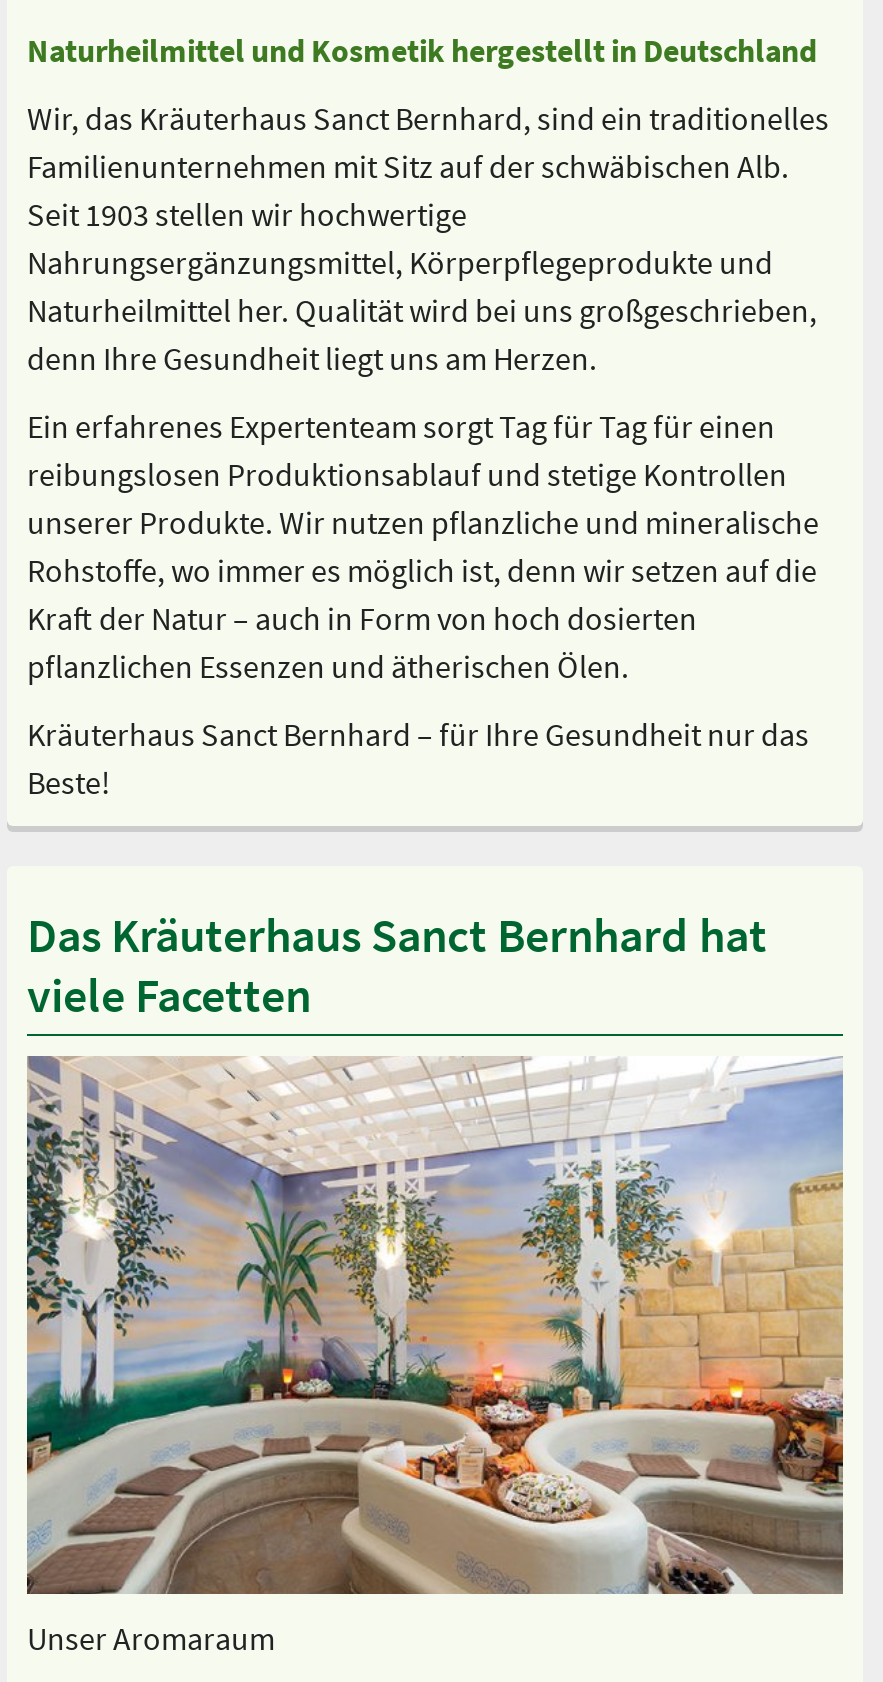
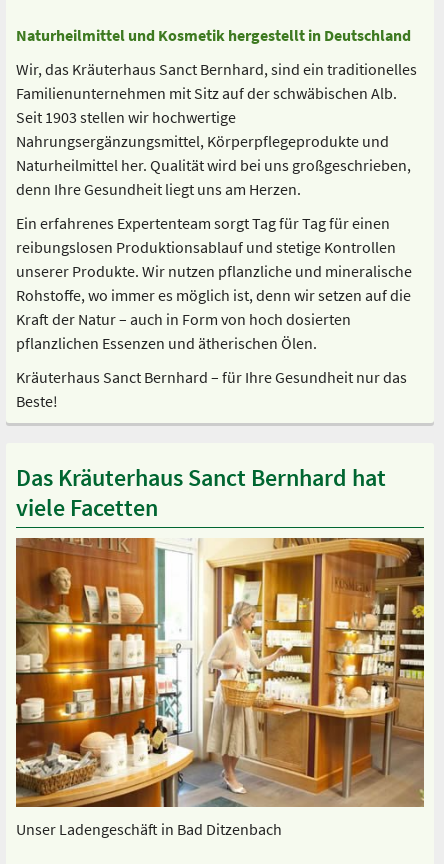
- [image]
- Unser Aromaraum
+ [image]
+ Unser Ladengeschäft in Bad Ditzenbach
